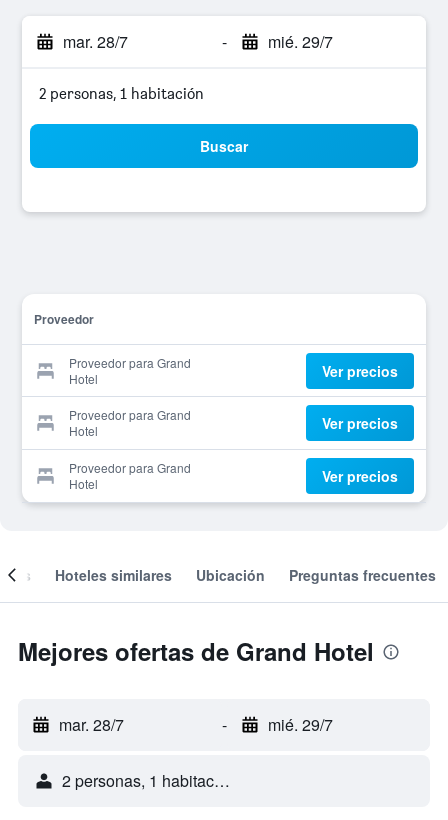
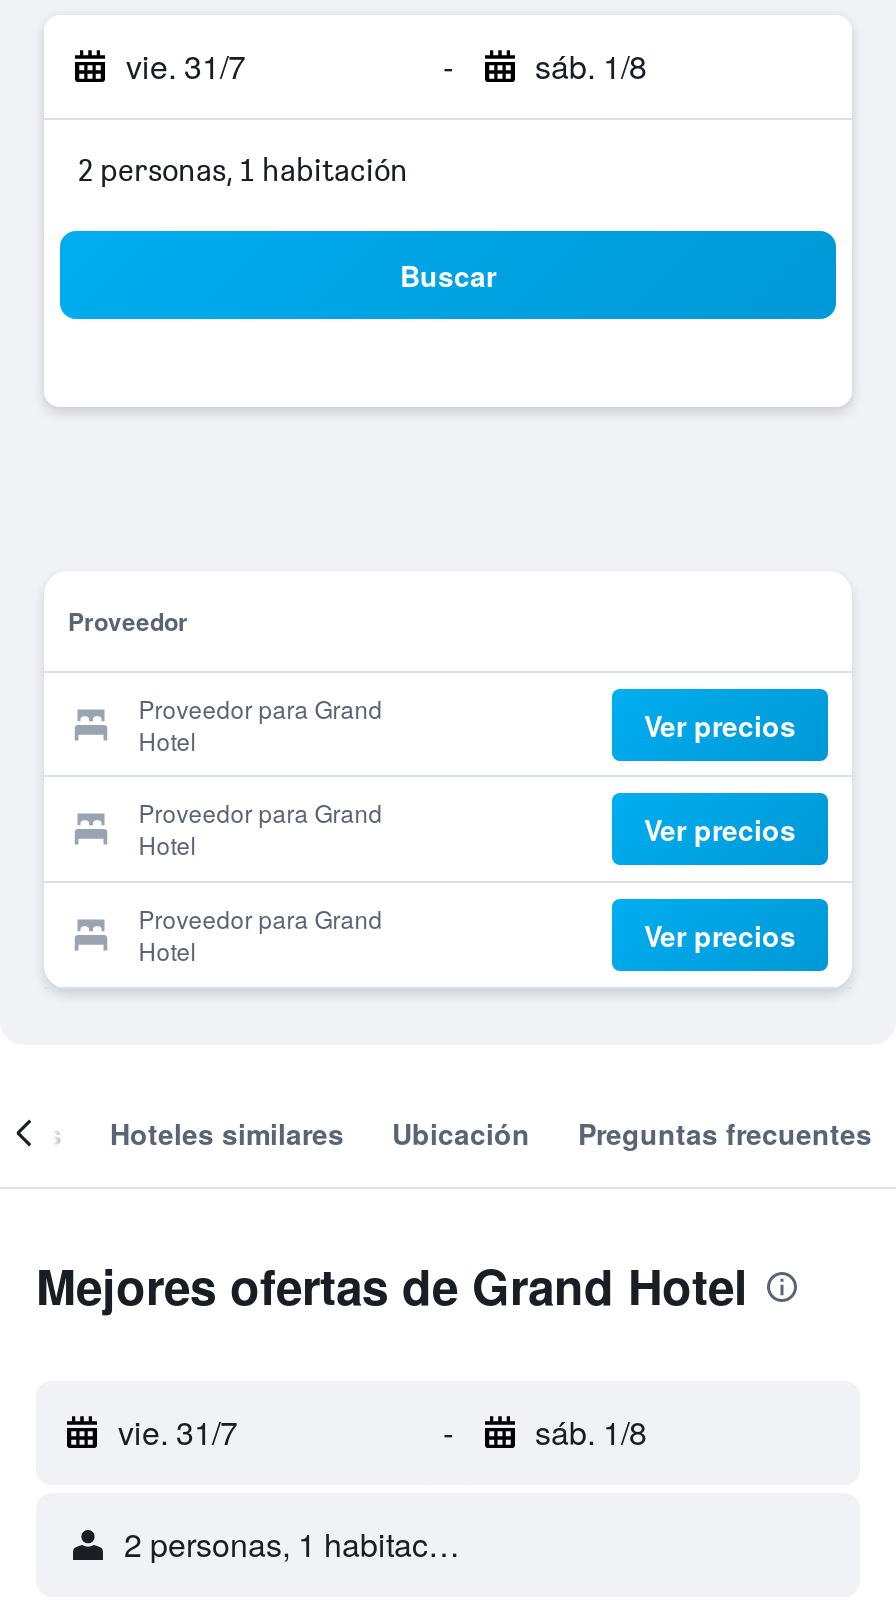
- mar. 28/7
+ vie. 31/7

- mié. 29/7
+ sáb. 1/8

- mar. 28/7
+ vie. 31/7

- mié. 29/7
+ sáb. 1/8
